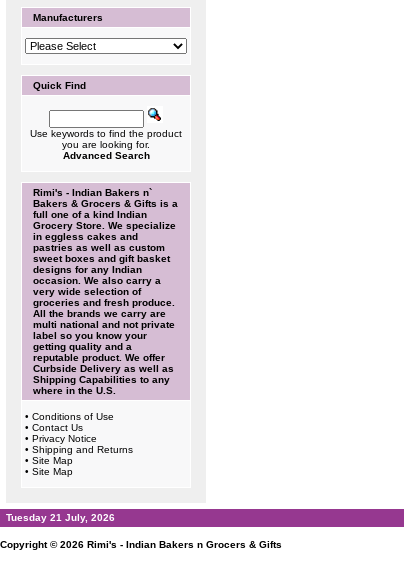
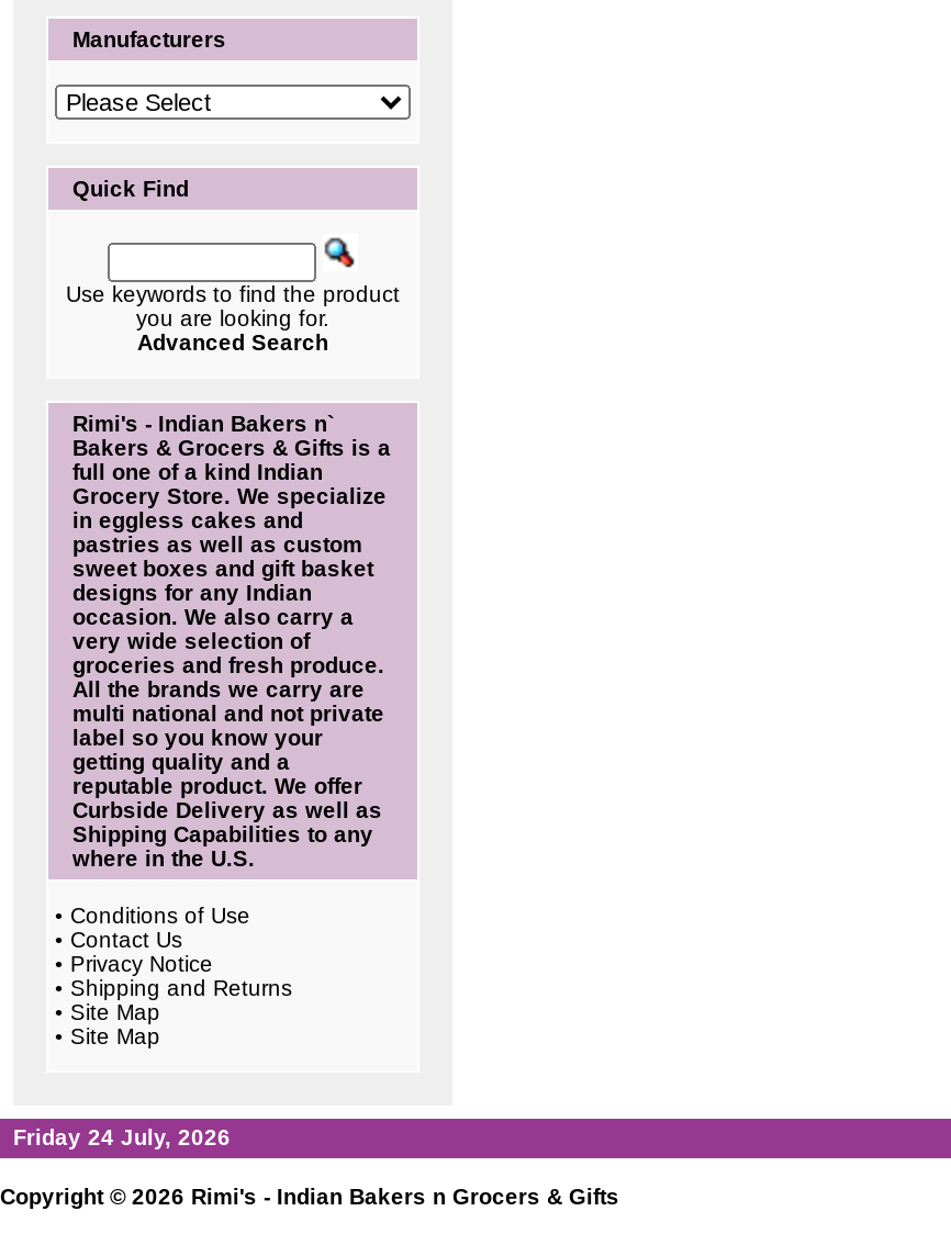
- Tuesday 21 July, 2026
+ Friday 24 July, 2026
